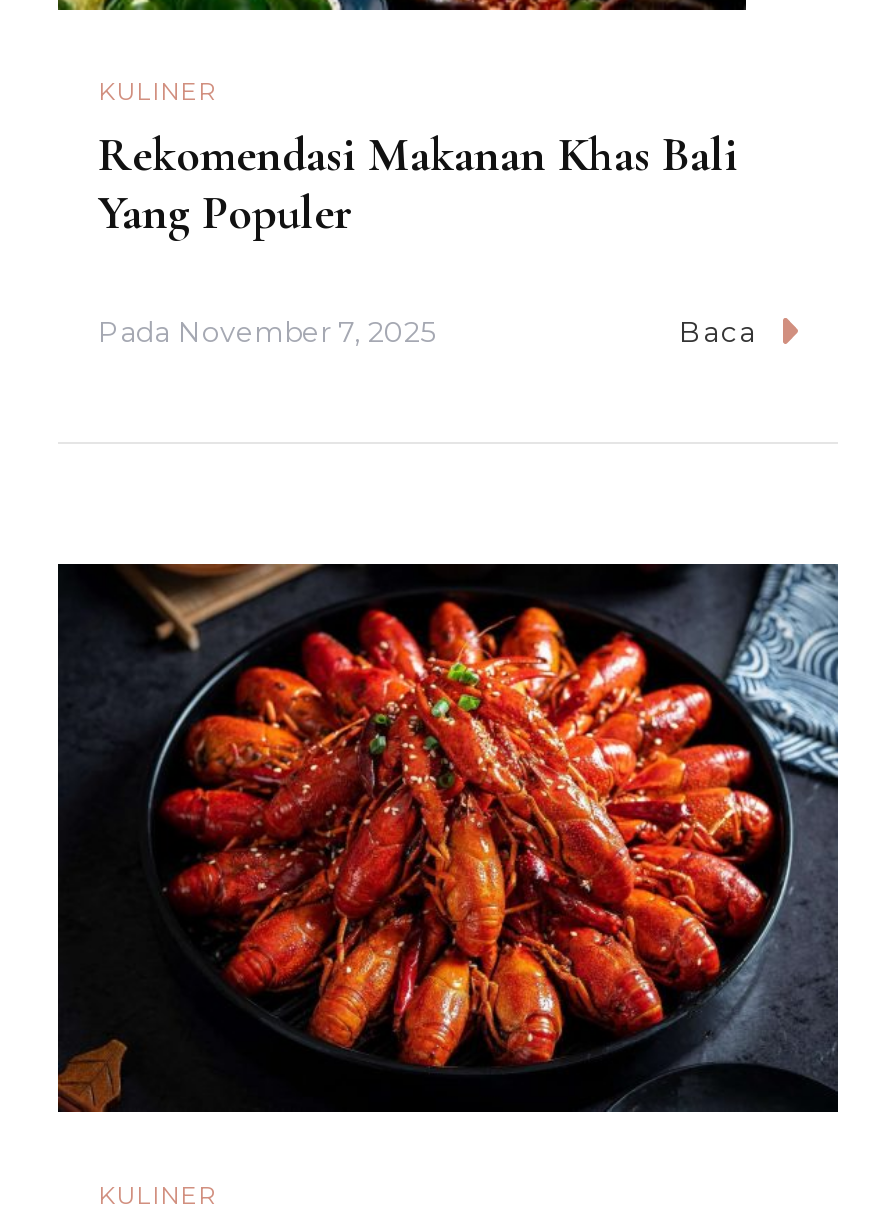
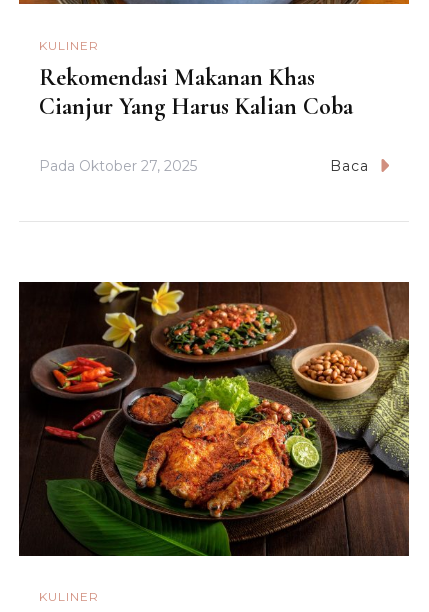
- Rekomendasi Makanan Khas Bali
- Yang Populer
+ Rekomendasi Makanan Khas
+ Cianjur Yang Harus Kalian Coba

- Pada November 7, 2025
+ Pada Oktober 27, 2025

- [image]
+ [image]
